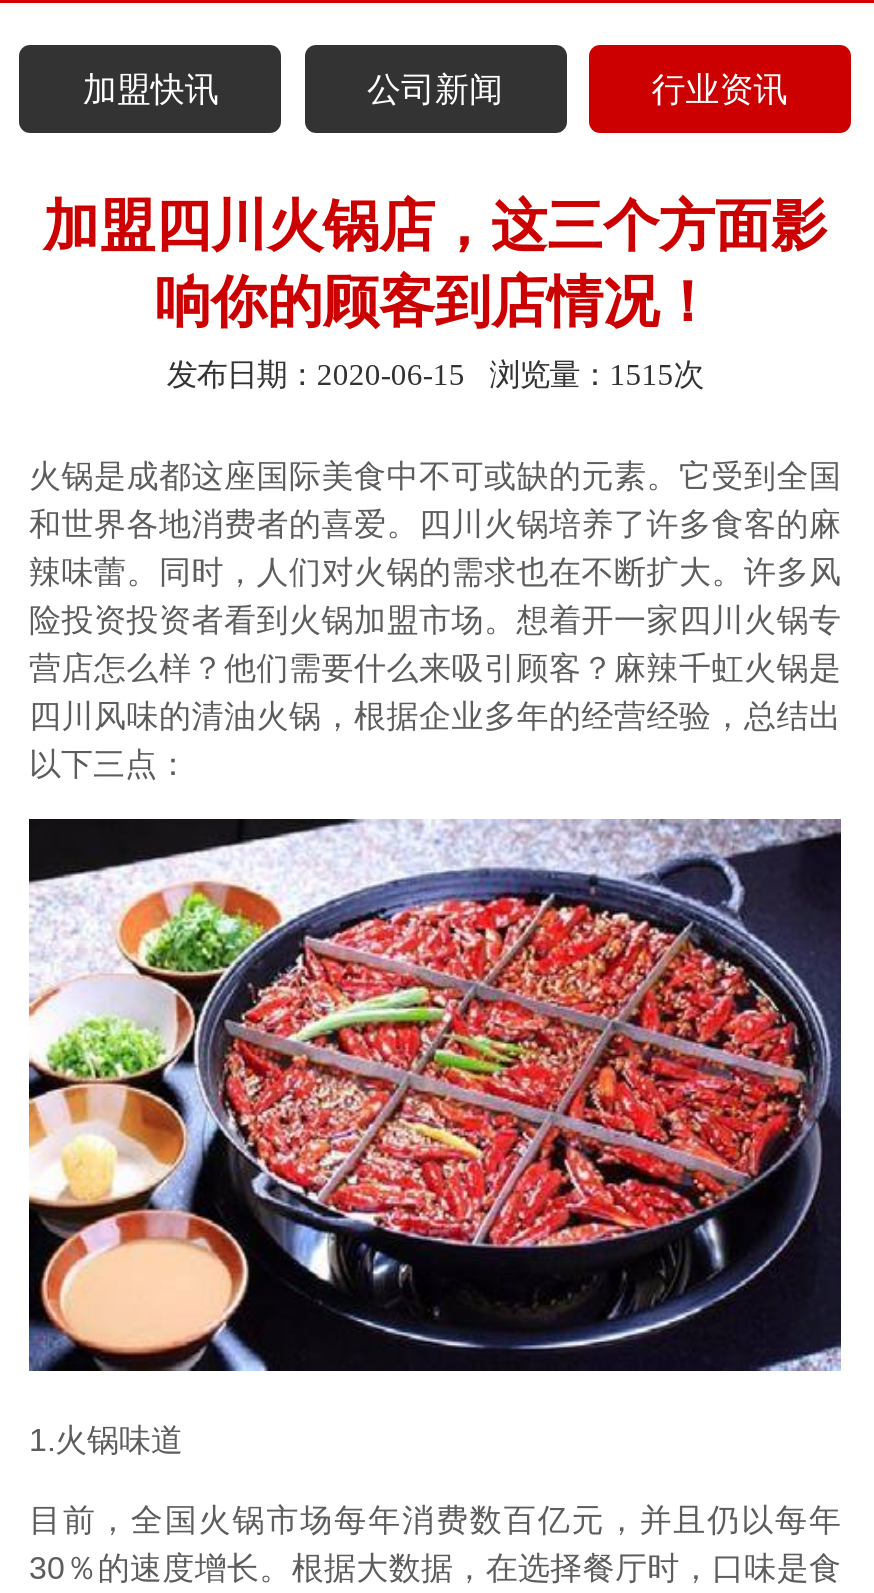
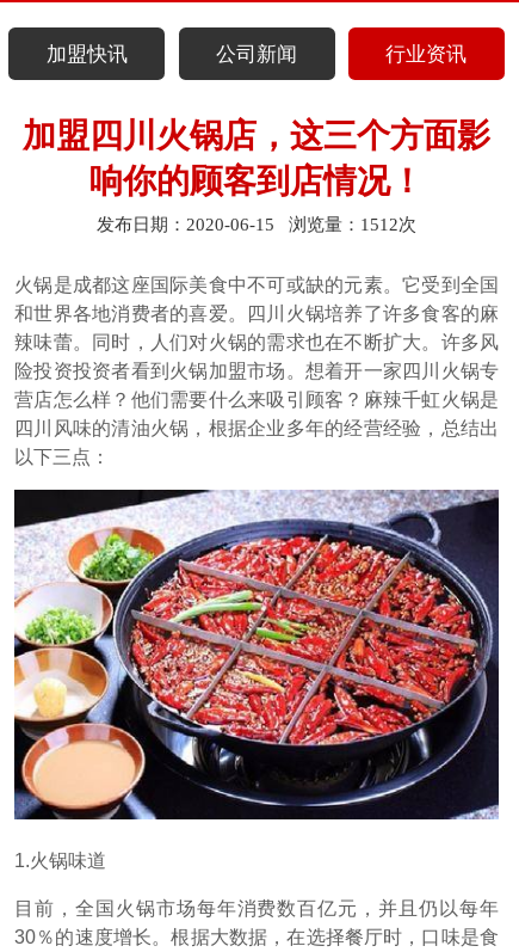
- 发布日期：2020-06-15 浏览量：1515次
+ 发布日期：2020-06-15 浏览量：1512次
